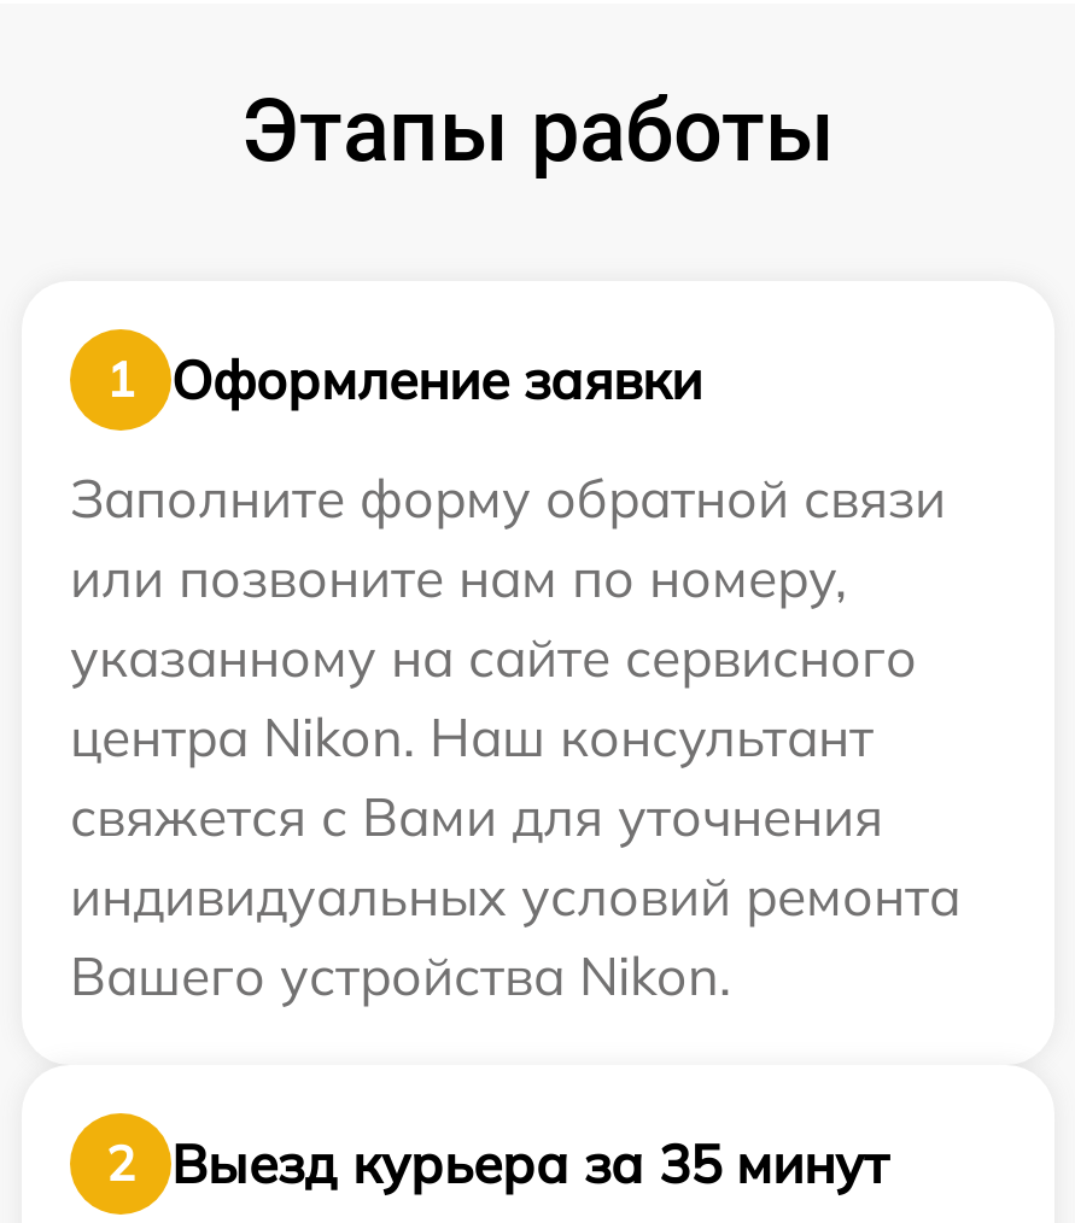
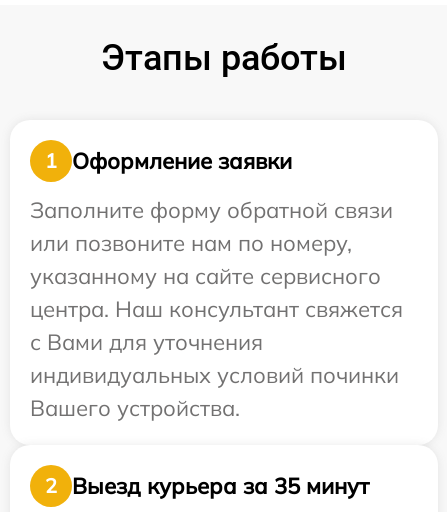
- центра Nikon. Наш консультант
- свяжется с Вами для уточнения
- индивидуальных условий ремонта
- Вашего устройства Nikon.
+ центра. Наш консультант свяжется
+ с Вами для уточнения
+ индивидуальных условий починки
+ Вашего устройства.
